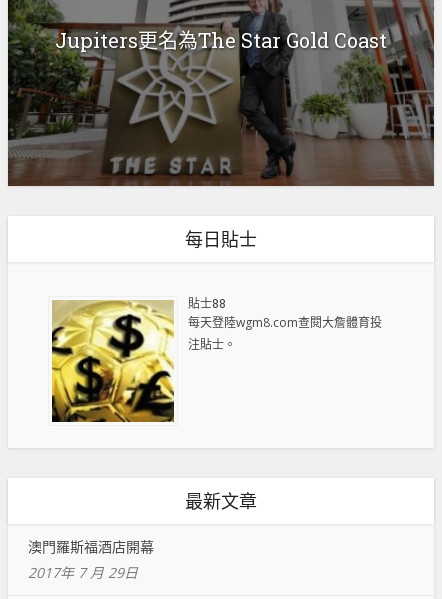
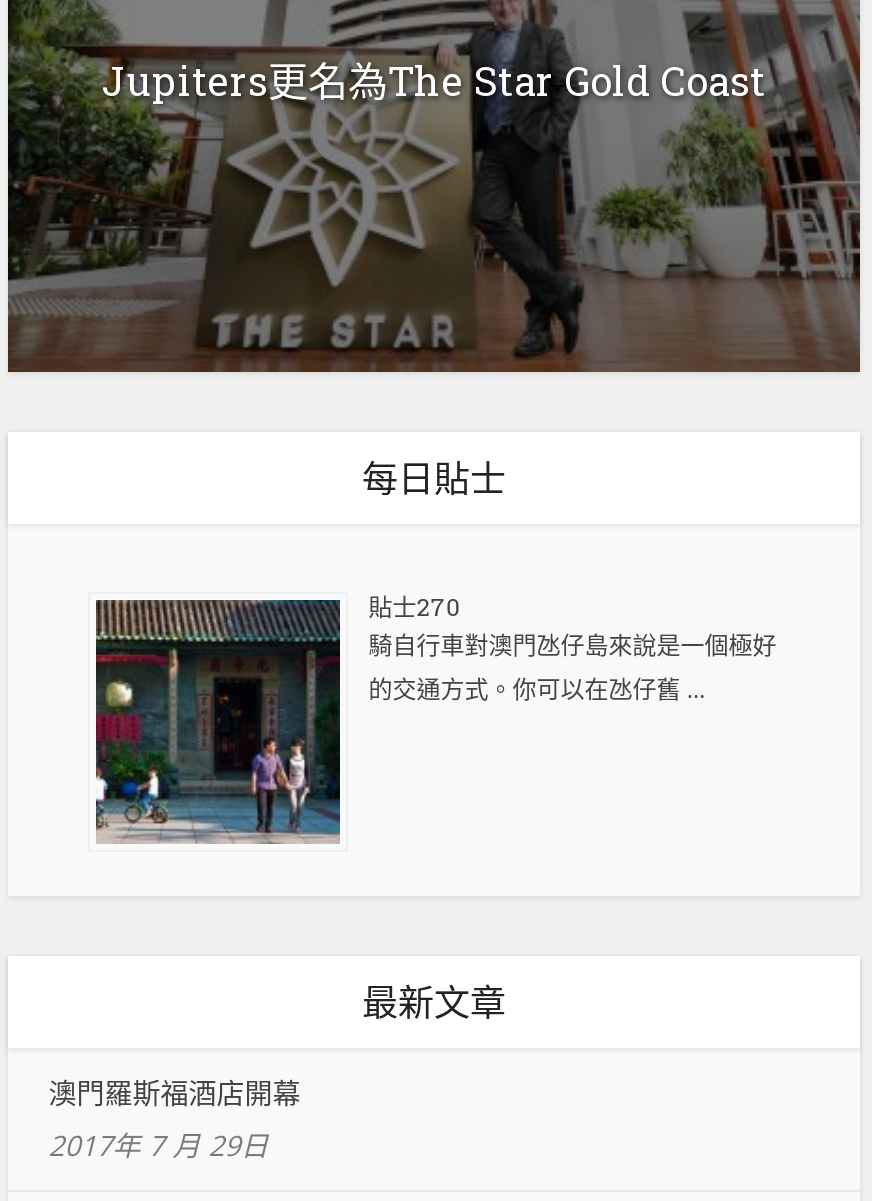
- [image]
- 貼士88
- 每天登陸wgm8.com查閱大詹體育投
- 注貼士。
+ [image]
+ 貼士270
+ 騎自行車對澳門氹仔島來說是一個極好
+ 的交通方式。你可以在氹仔舊 …
